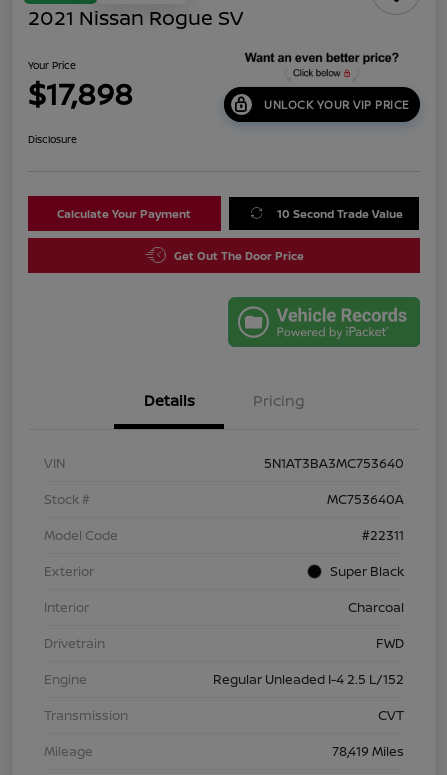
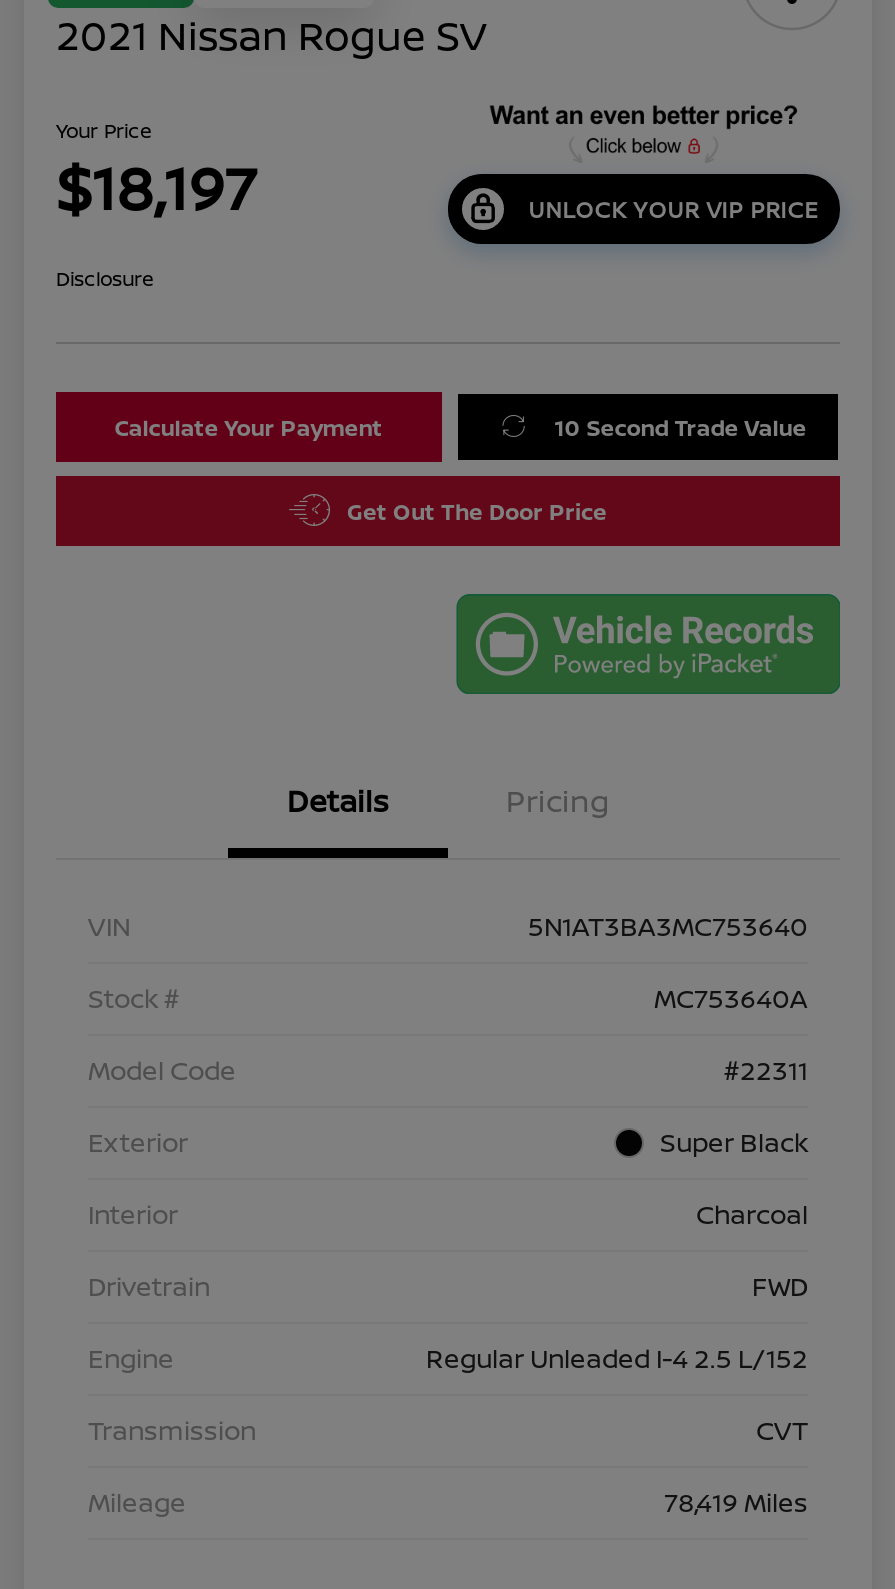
- $17,898
+ $18,197
